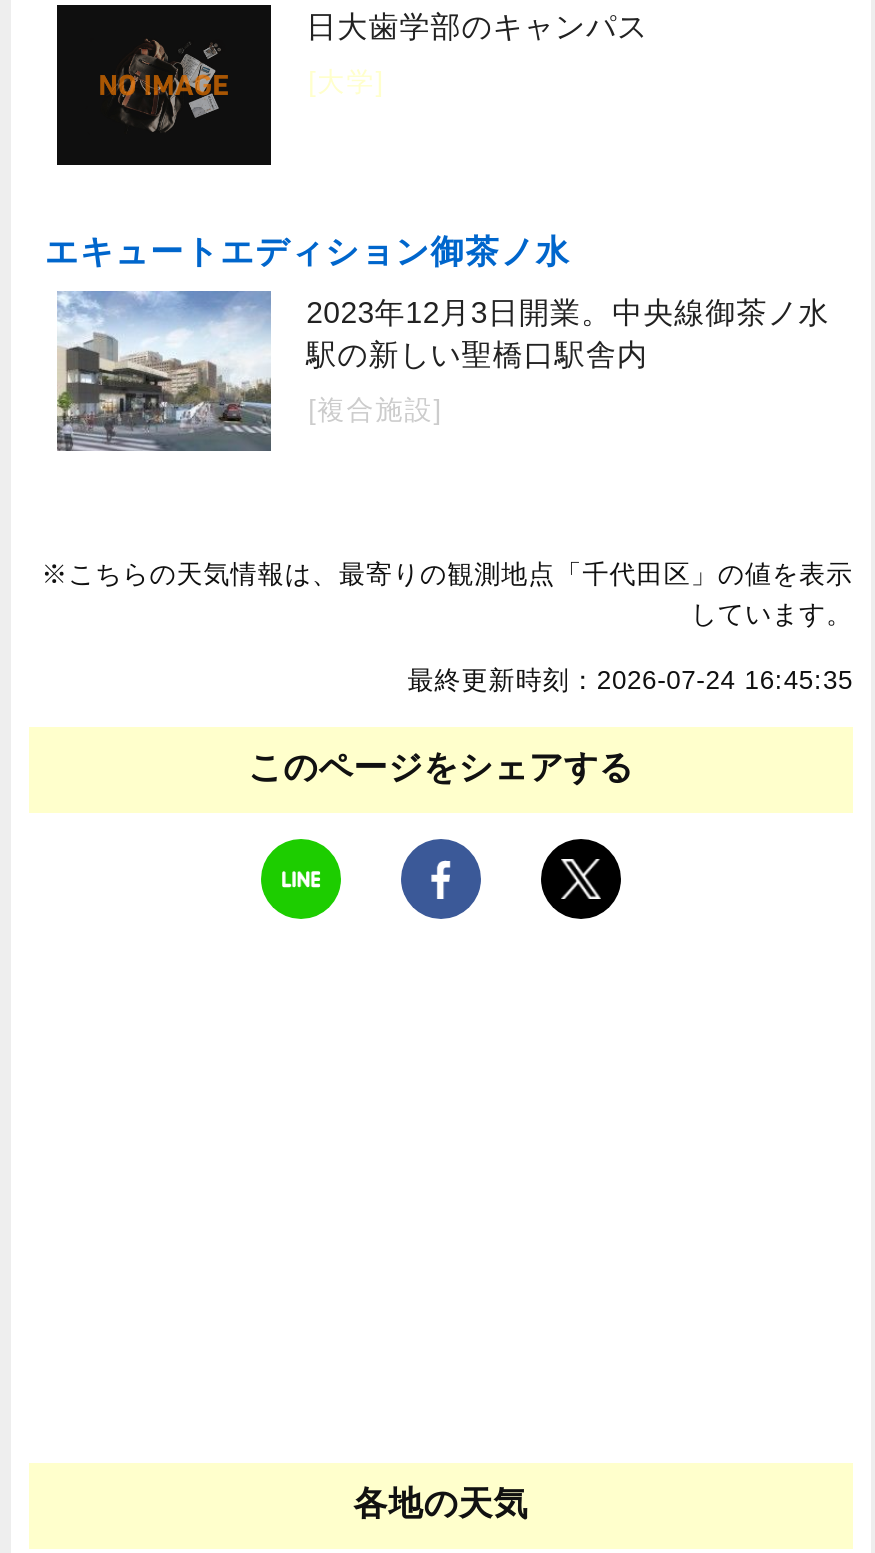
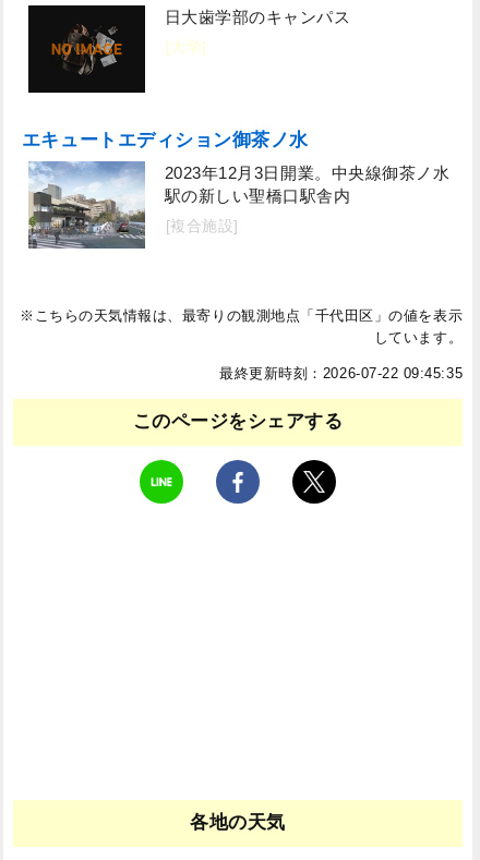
- 最終更新時刻：2026-07-24 16:45:35
+ 最終更新時刻：2026-07-22 09:45:35
